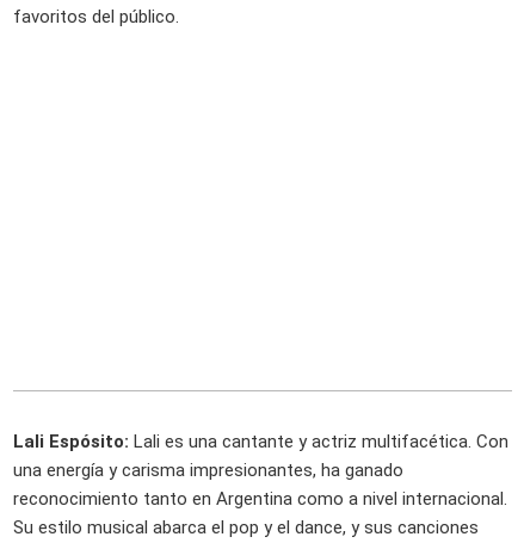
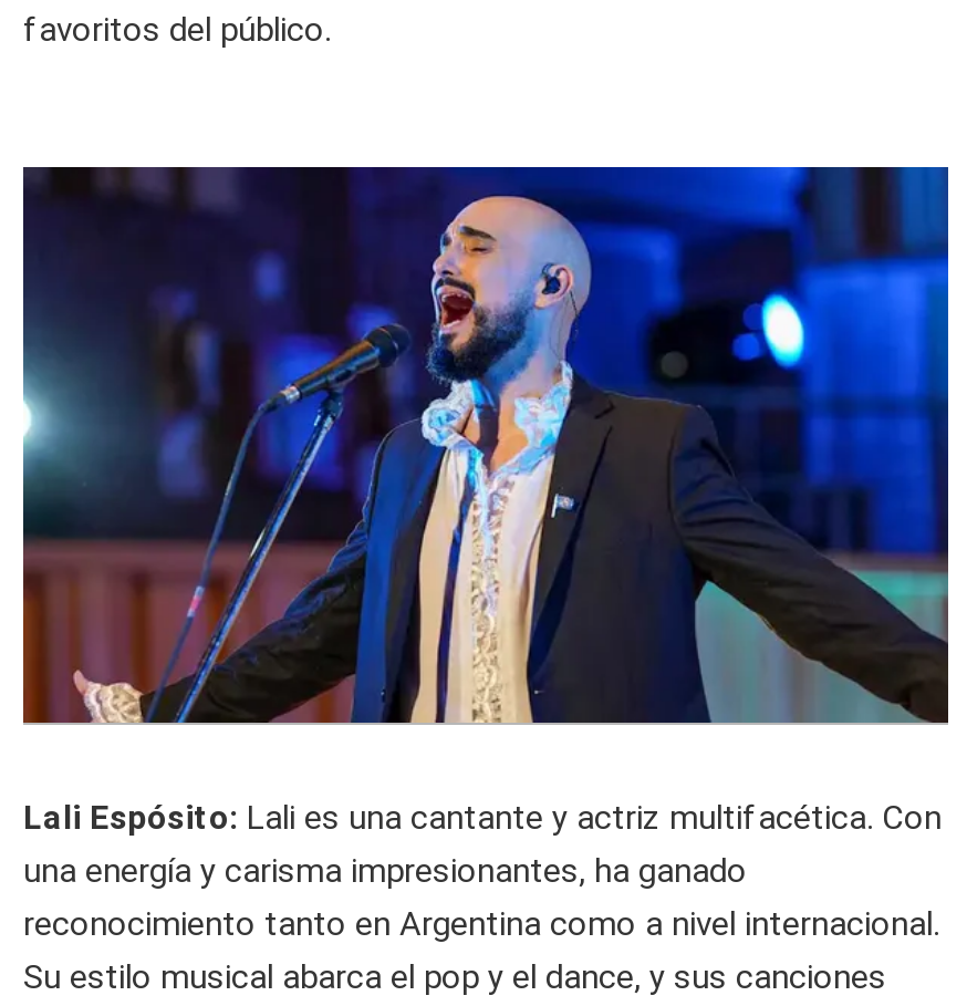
+ [image]
